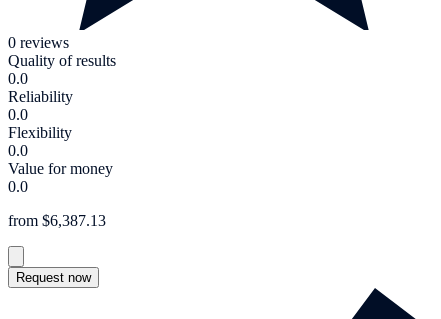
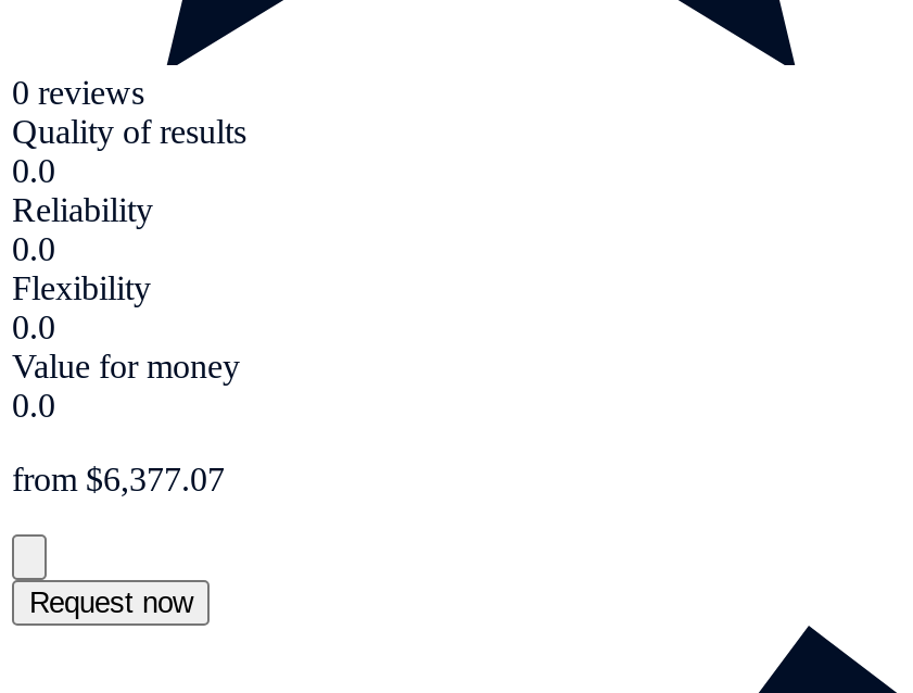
- from $6,387.13
+ from $6,377.07
